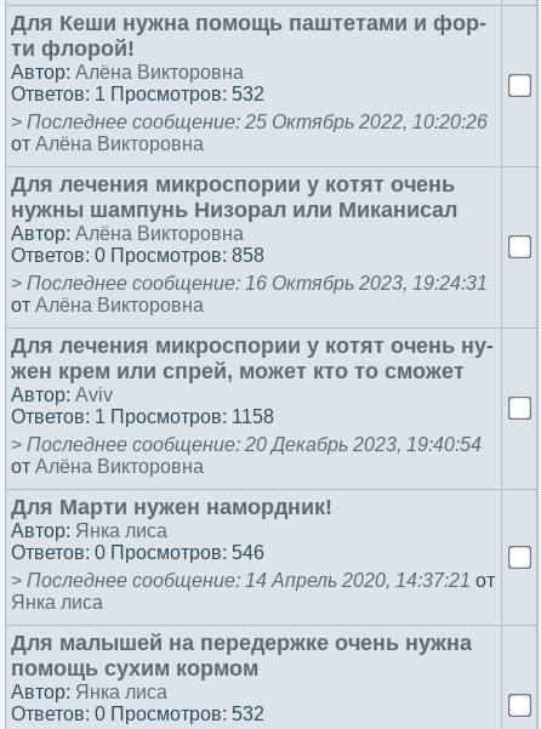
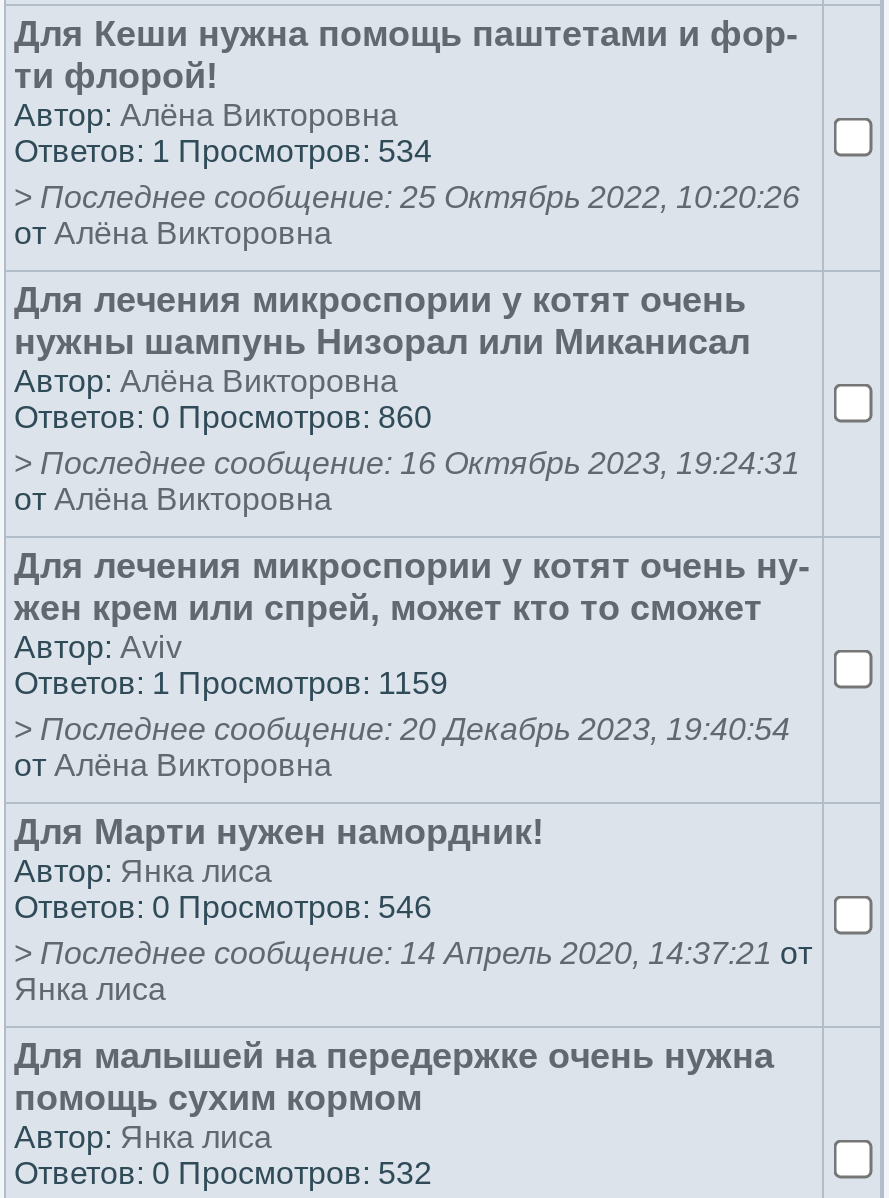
- Ответов: 1 Просмотров: 532
+ Ответов: 1 Просмотров: 534

- Ответов: 0 Просмотров: 858
+ Ответов: 0 Просмотров: 860

- Ответов: 1 Просмотров: 1158
+ Ответов: 1 Просмотров: 1159
